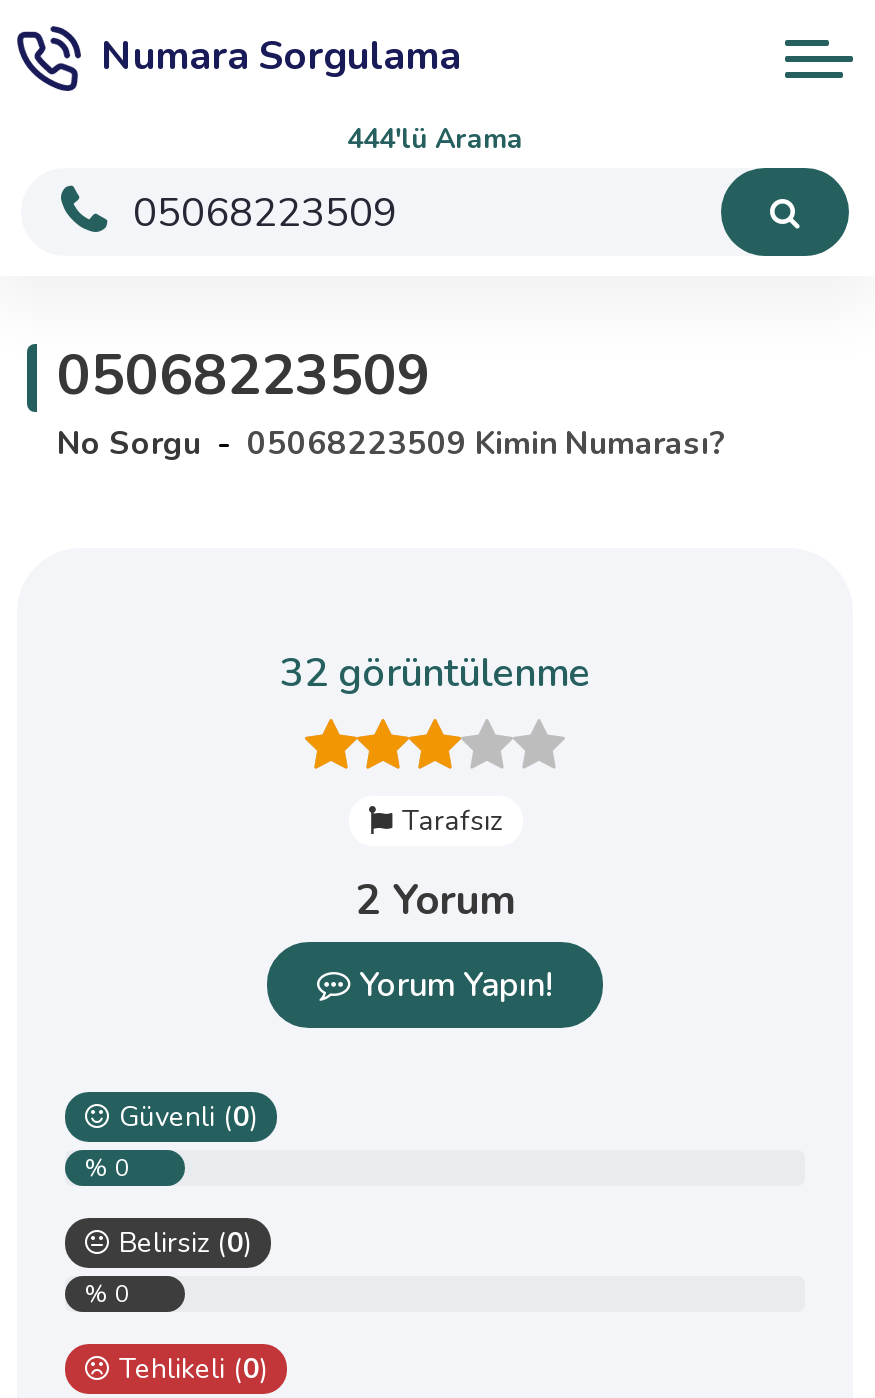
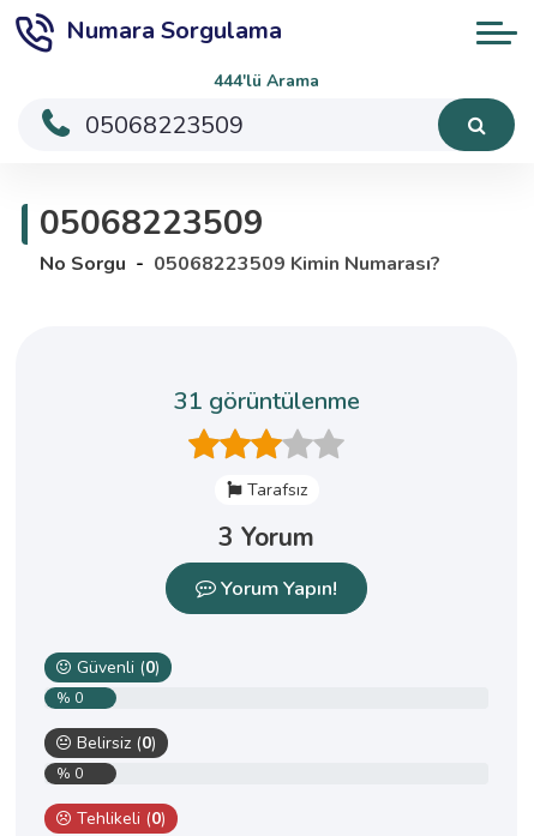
- 32 görüntülenme
+ 31 görüntülenme

- 2 Yorum
+ 3 Yorum
